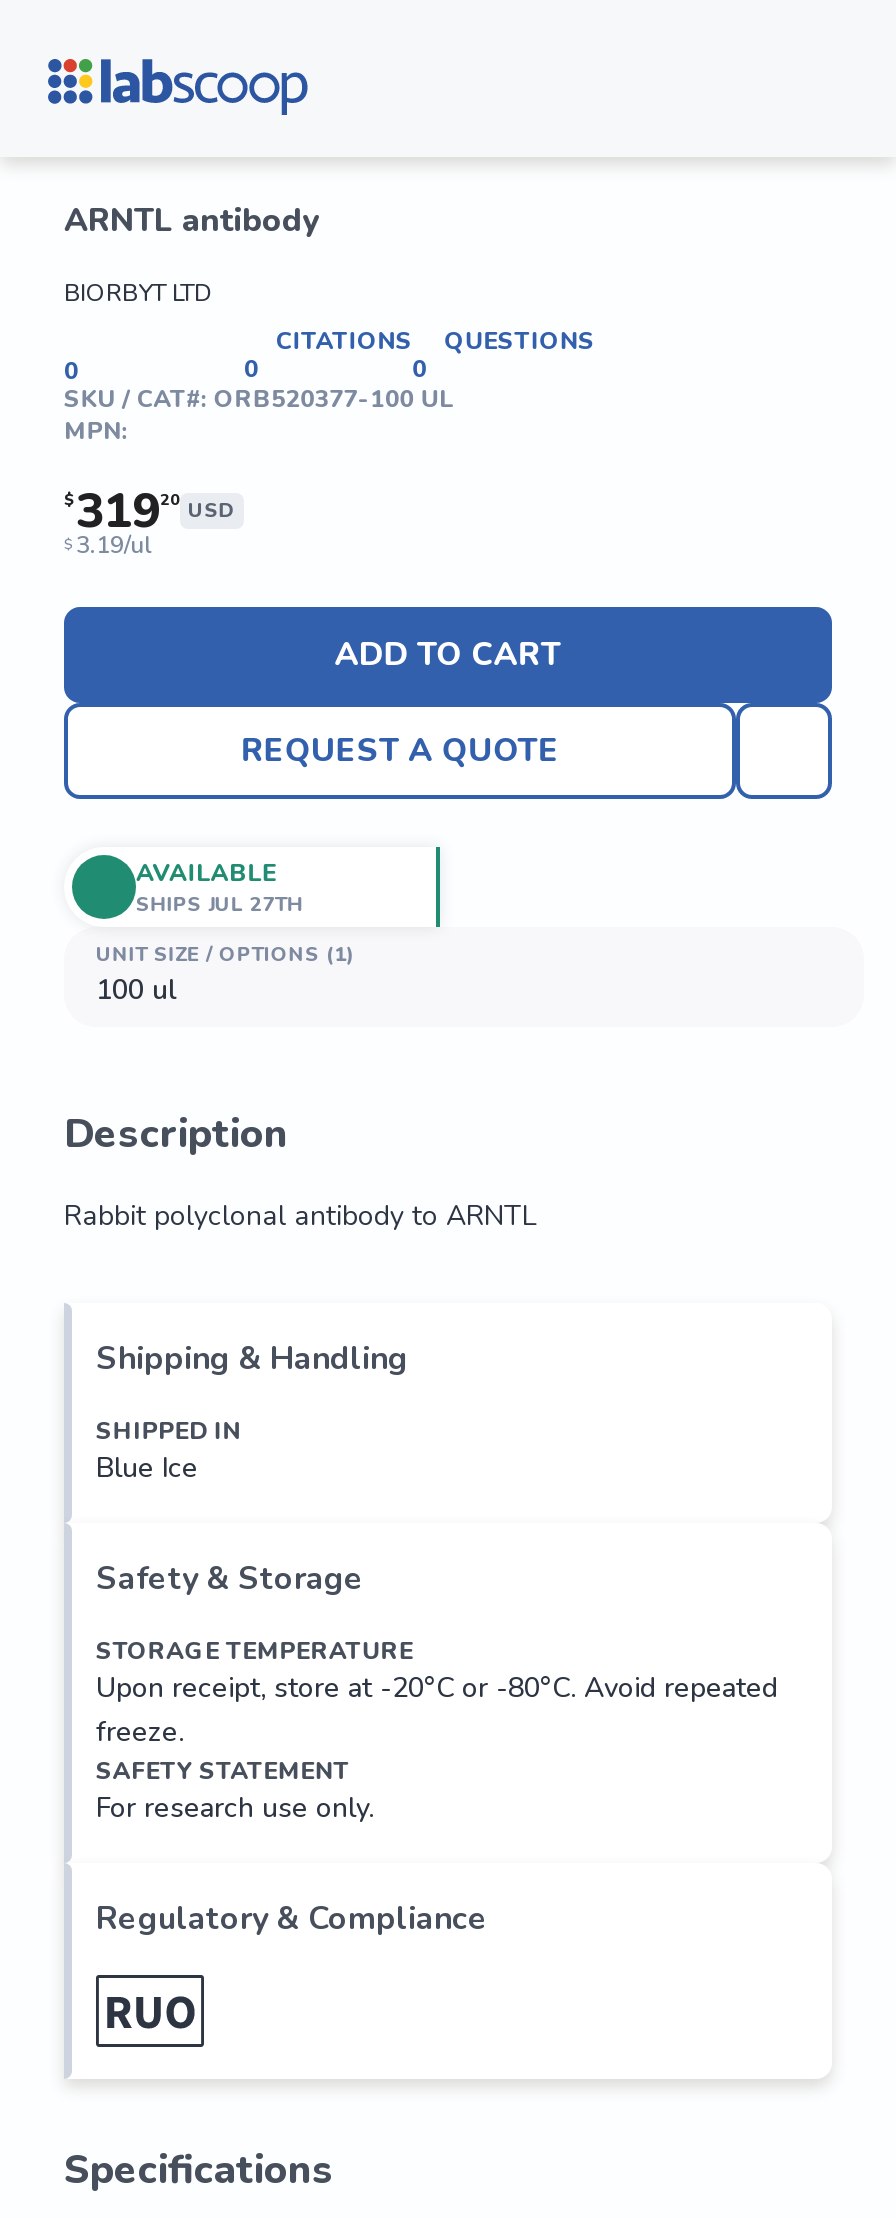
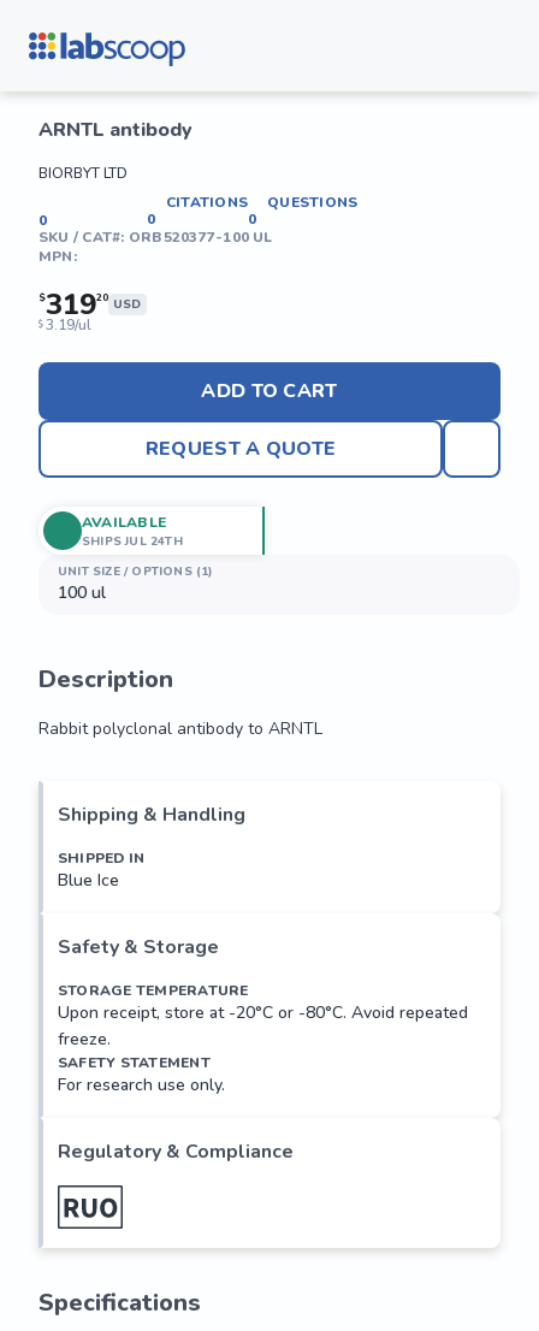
- SHIPS JUL 27TH
+ SHIPS JUL 24TH
